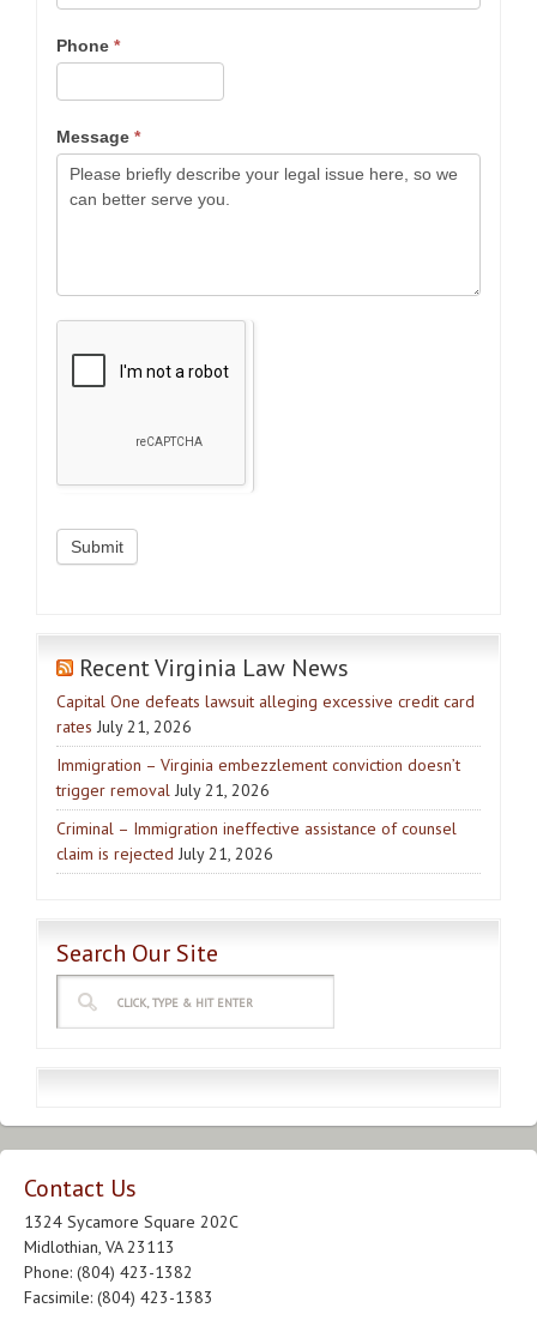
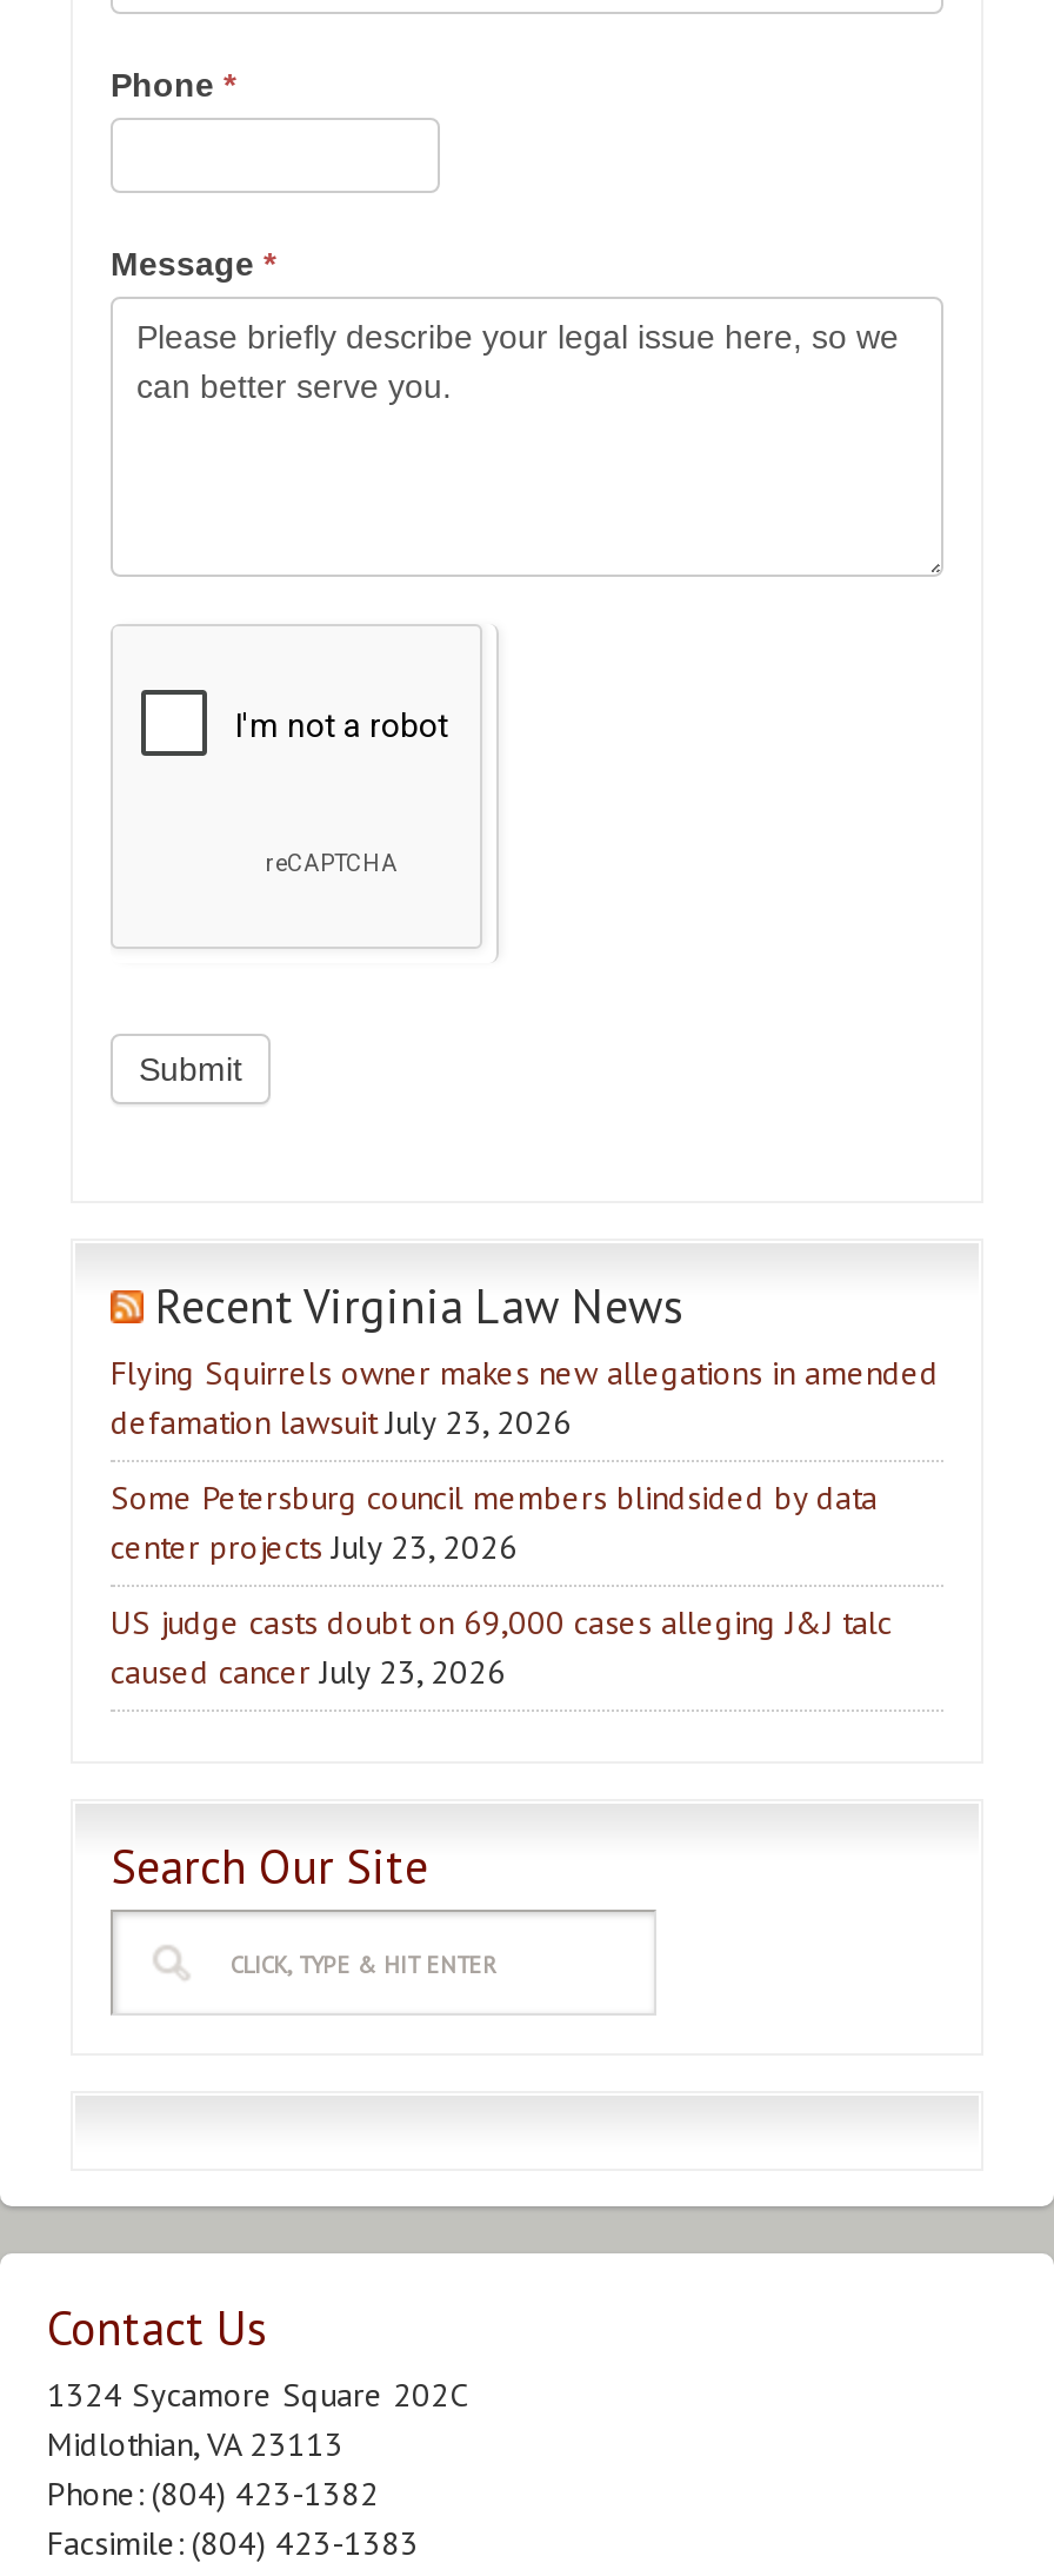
- Capital One defeats lawsuit alleging excessive credit card
- rates July 21, 2026
+ Flying Squirrels owner makes new allegations in amended
+ defamation lawsuit July 23, 2026

- Immigration – Virginia embezzlement conviction doesn’t
- trigger removal July 21, 2026
+ Some Petersburg council members blindsided by data
+ center projects July 23, 2026

- Criminal – Immigration ineffective assistance of counsel
- claim is rejected July 21, 2026
+ US judge casts doubt on 69,000 cases alleging J&J talc
+ caused cancer July 23, 2026
